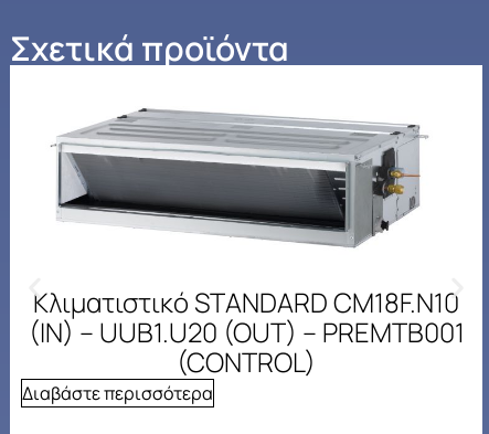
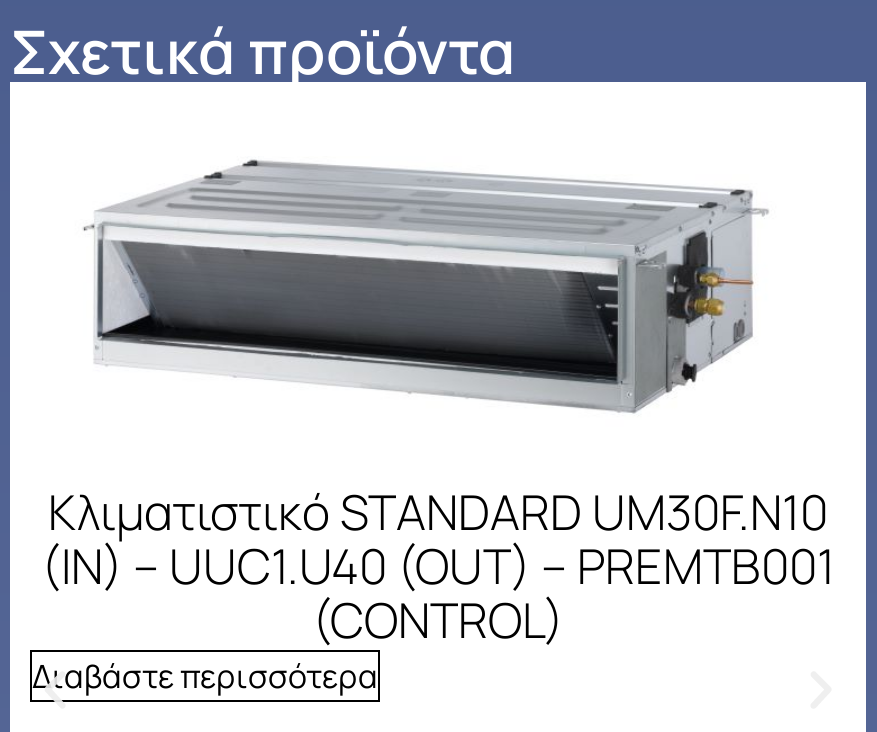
- Κλιματιστικό STANDARD CM18F.N10
+ Κλιματιστικό STANDARD UM30F.N10

- (IN) – UUB1.U20 (OUT) – PREMTB001
+ (IN) – UUC1.U40 (OUT) – PREMTB001
